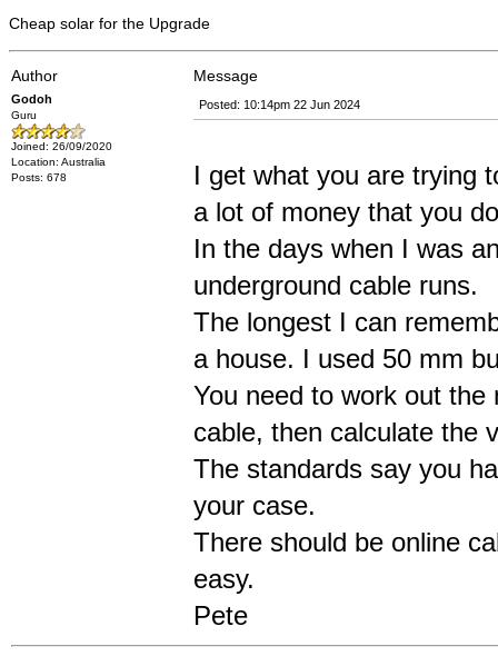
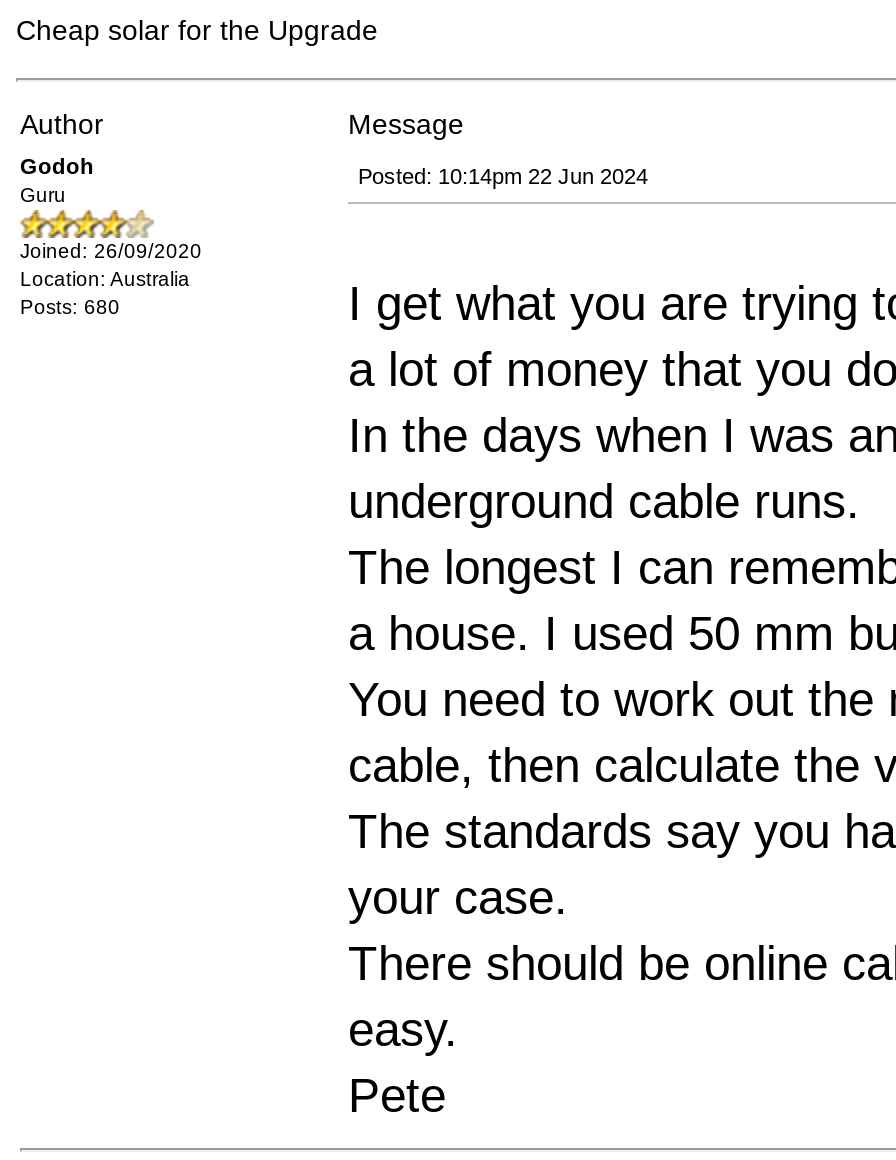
- Posts: 678
+ Posts: 680
